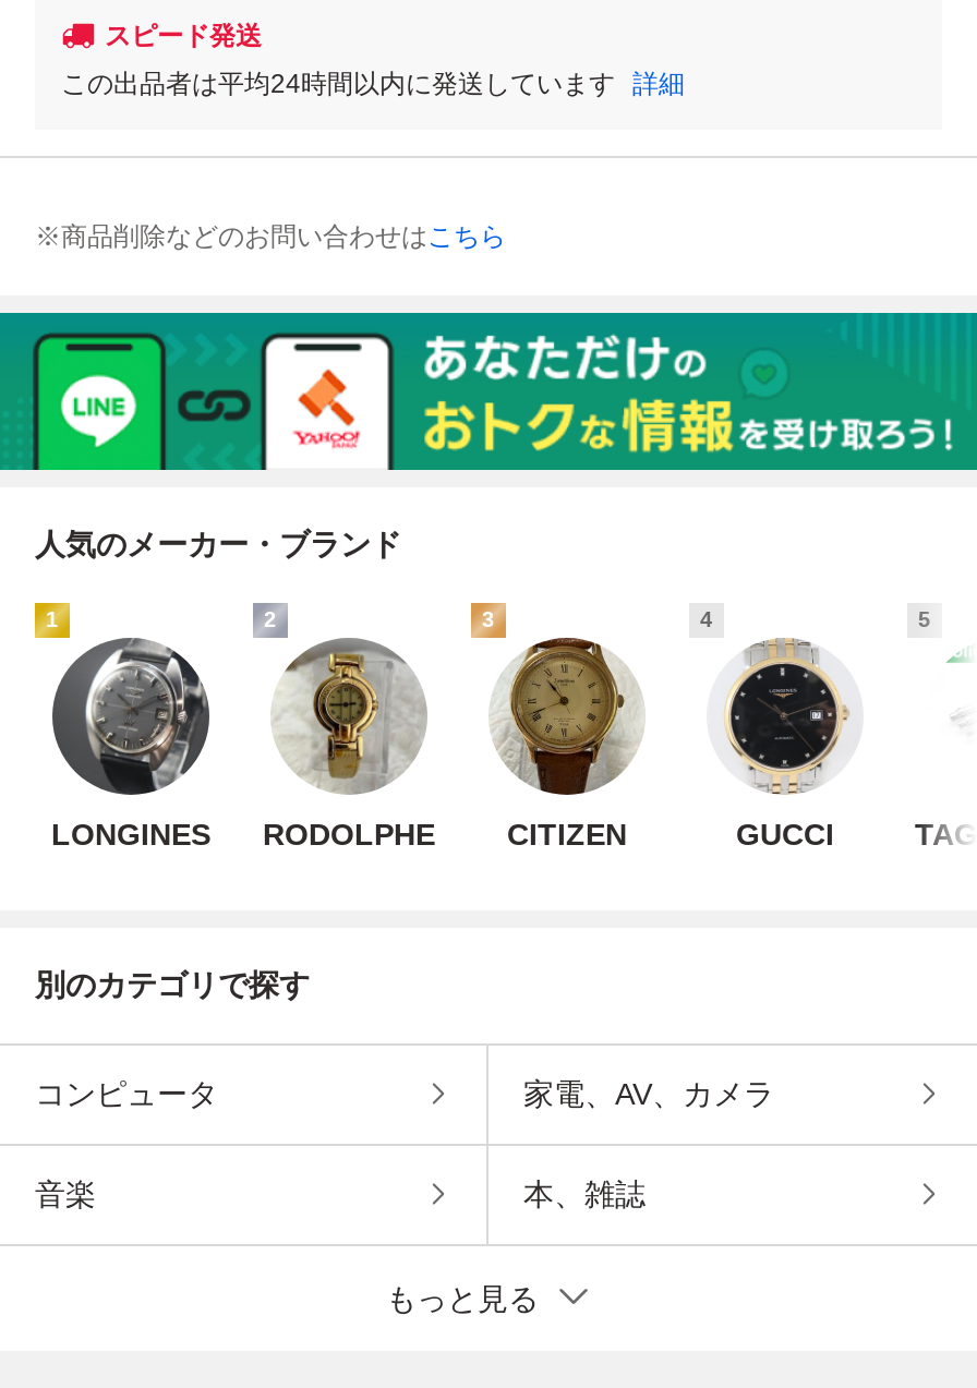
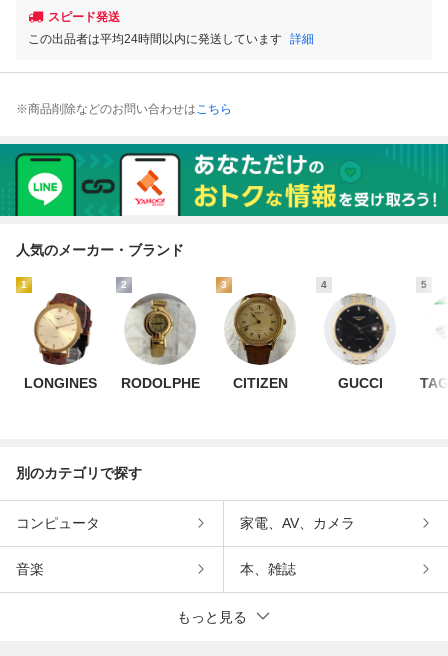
- [image]
+ [image]
